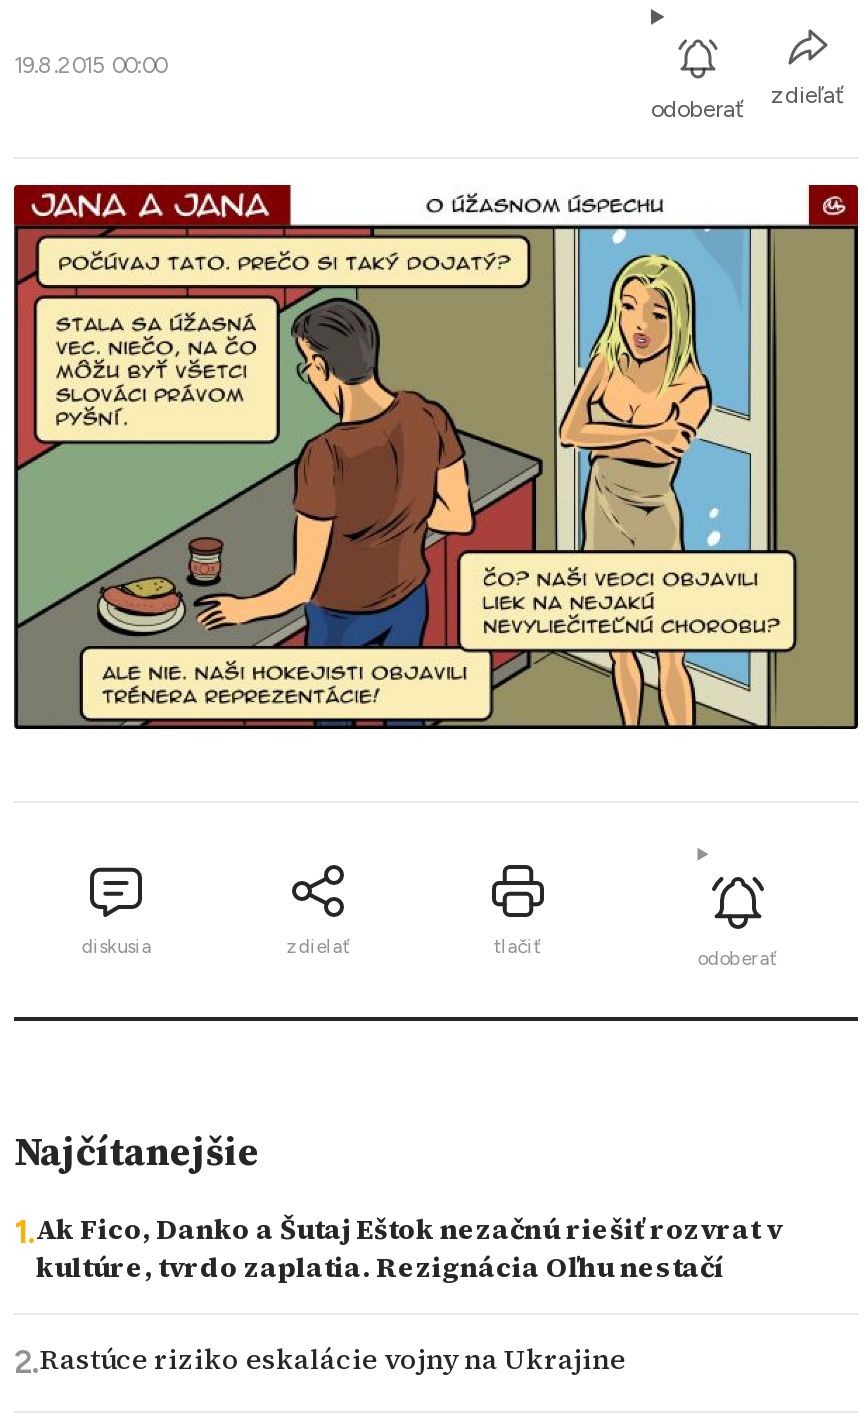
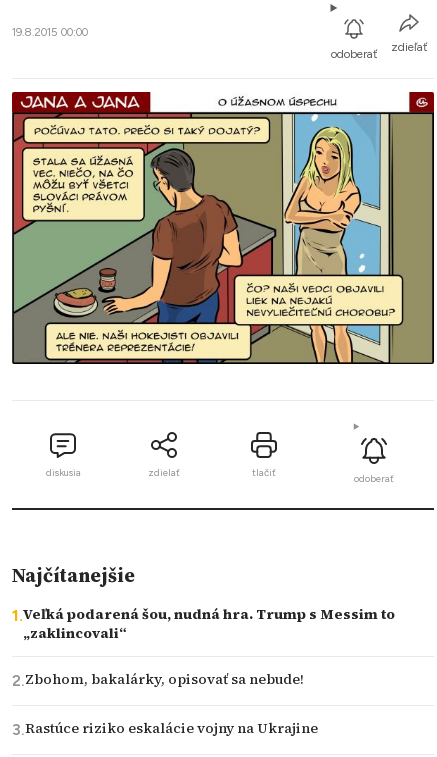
- Ak Fico, Danko a Šutaj Eštok nezačnú riešiť rozvrat v
- kultúre, tvrdo zaplatia. Rezignácia Oľhu nestačí
+ Veľká podarená šou, nudná hra. Trump s Messim to
+ „zaklincovali“
+ Zbohom, bakalárky, opisovať sa nebude!
